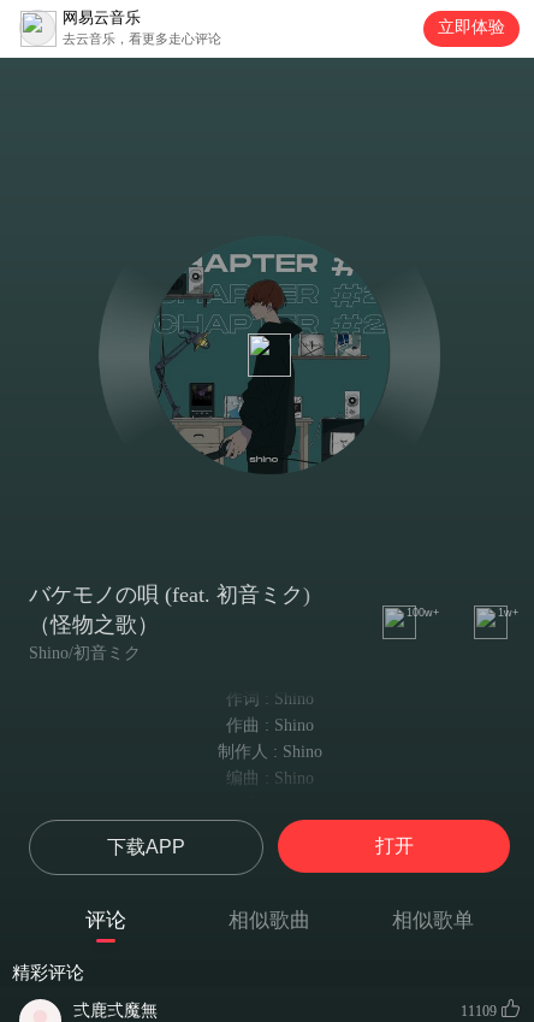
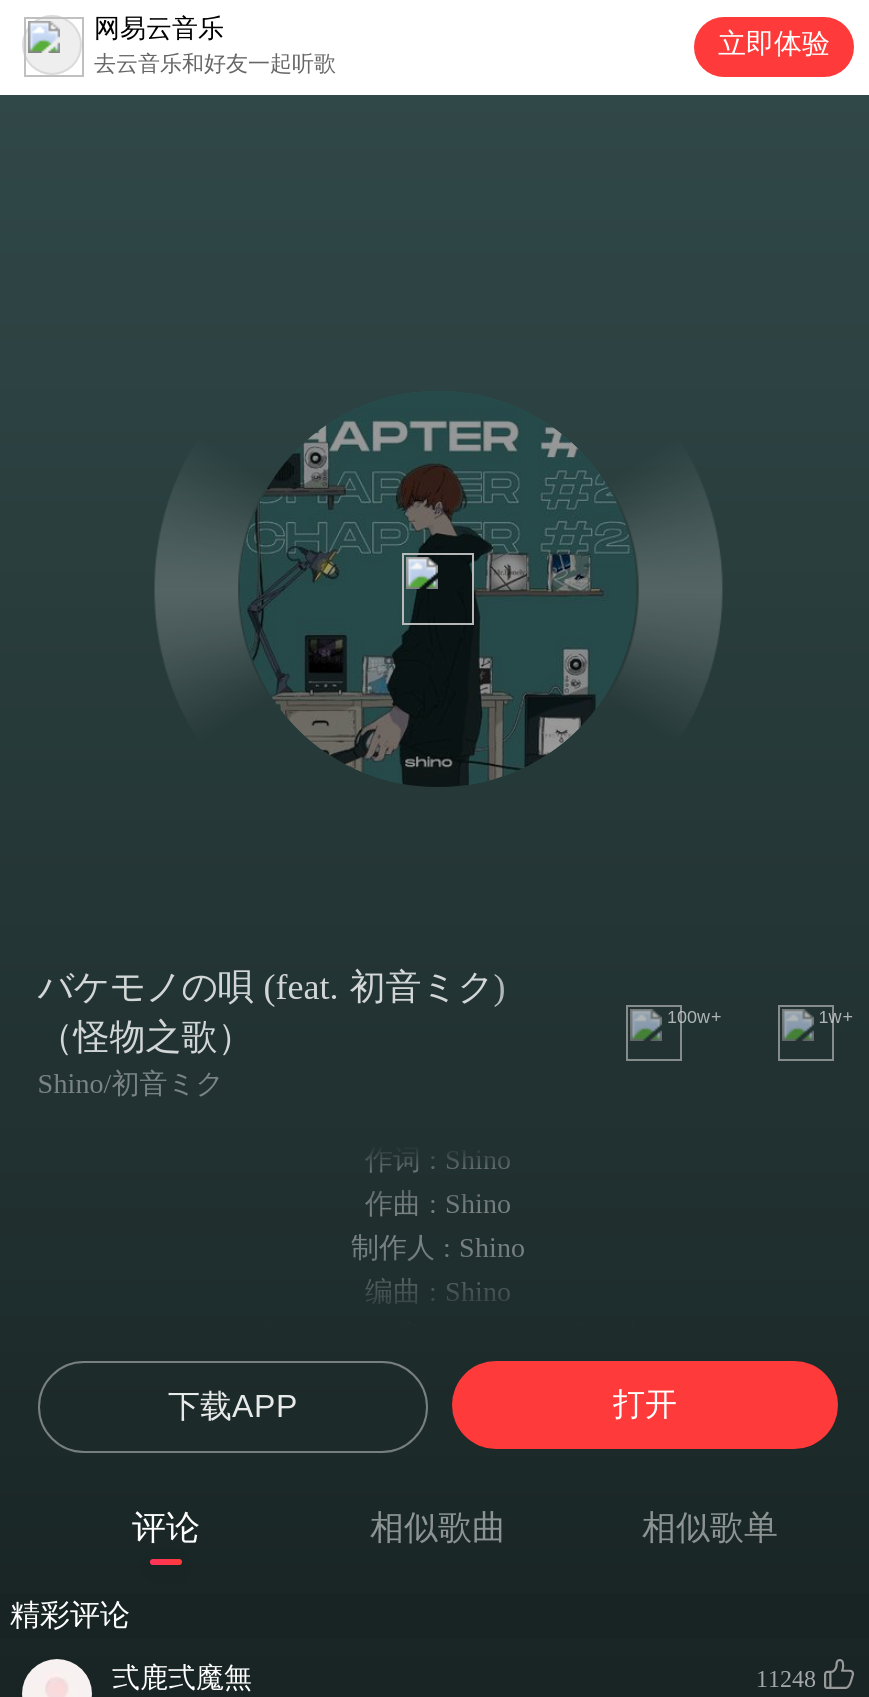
- 去云音乐，看更多走心评论
+ 去云音乐和好友一起听歌

- 11109
+ 11248
